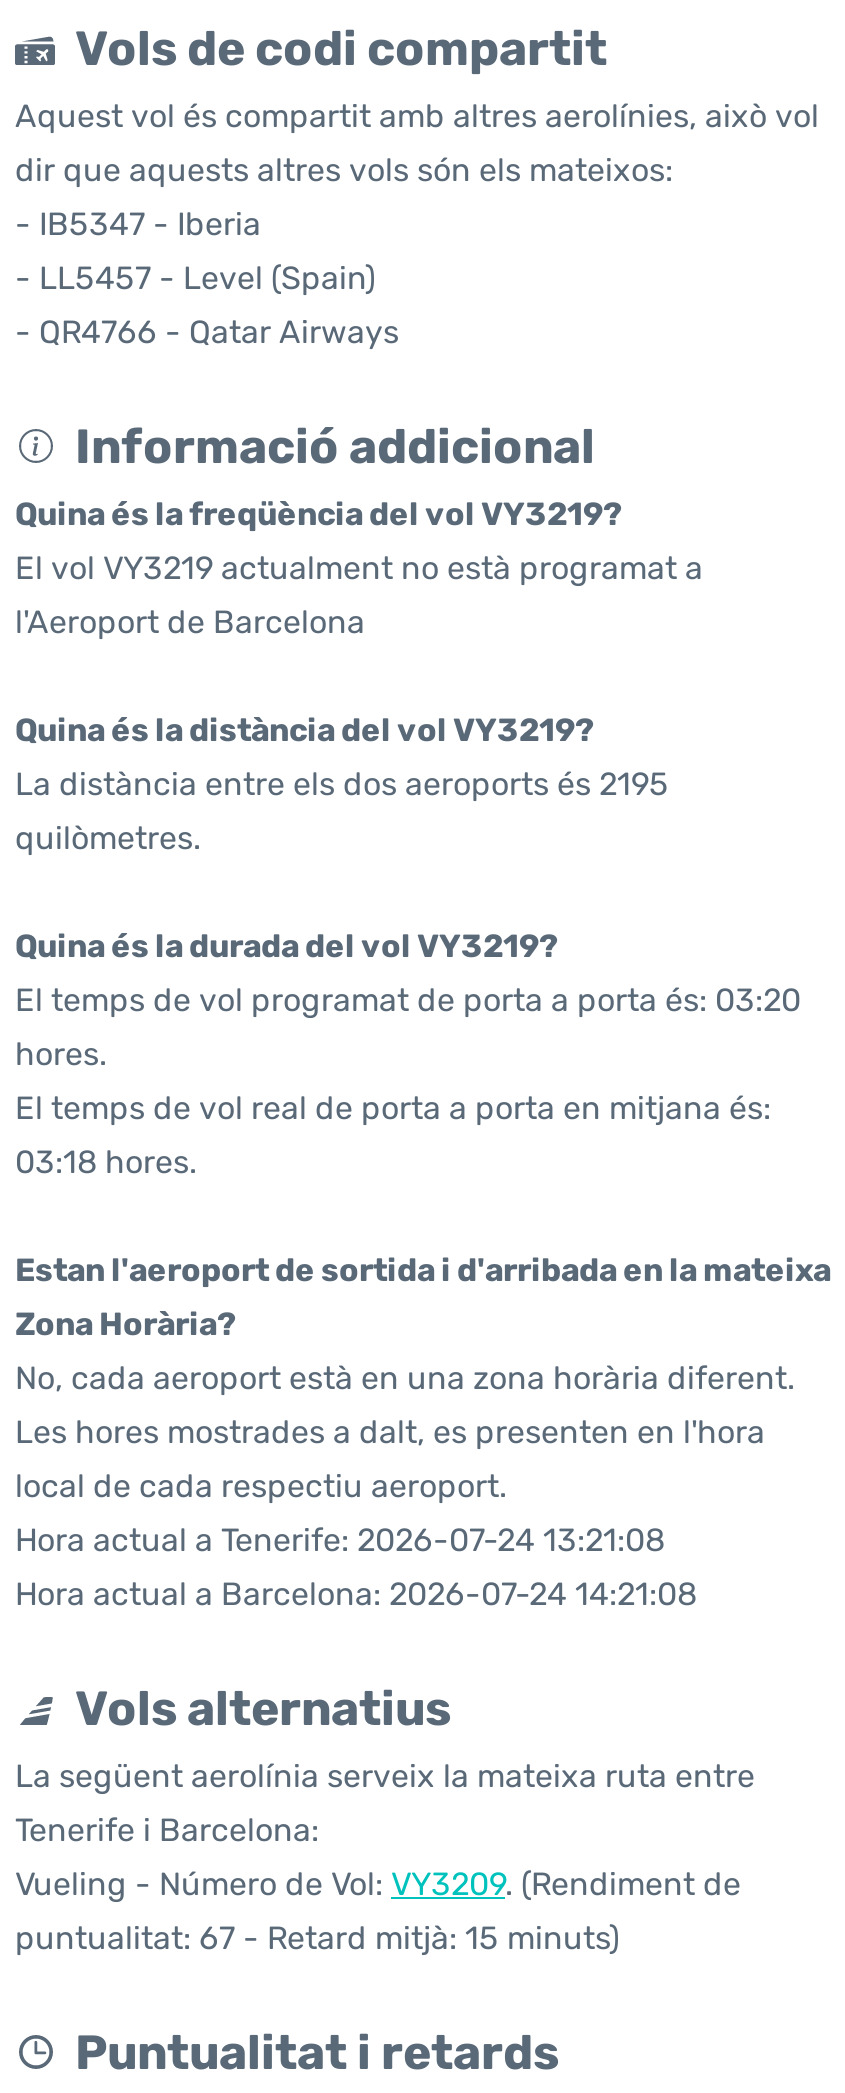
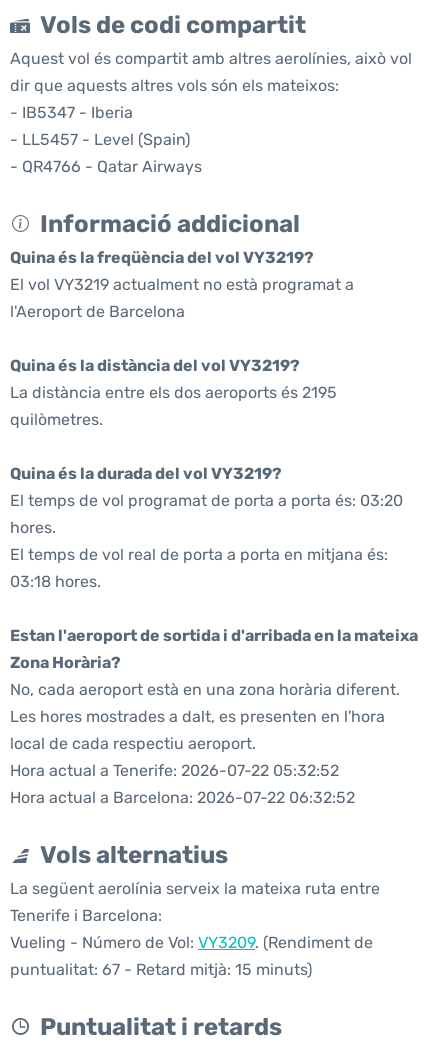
- Hora actual a Tenerife: 2026-07-24 13:21:08
+ Hora actual a Tenerife: 2026-07-22 05:32:52

- Hora actual a Barcelona: 2026-07-24 14:21:08
+ Hora actual a Barcelona: 2026-07-22 06:32:52
